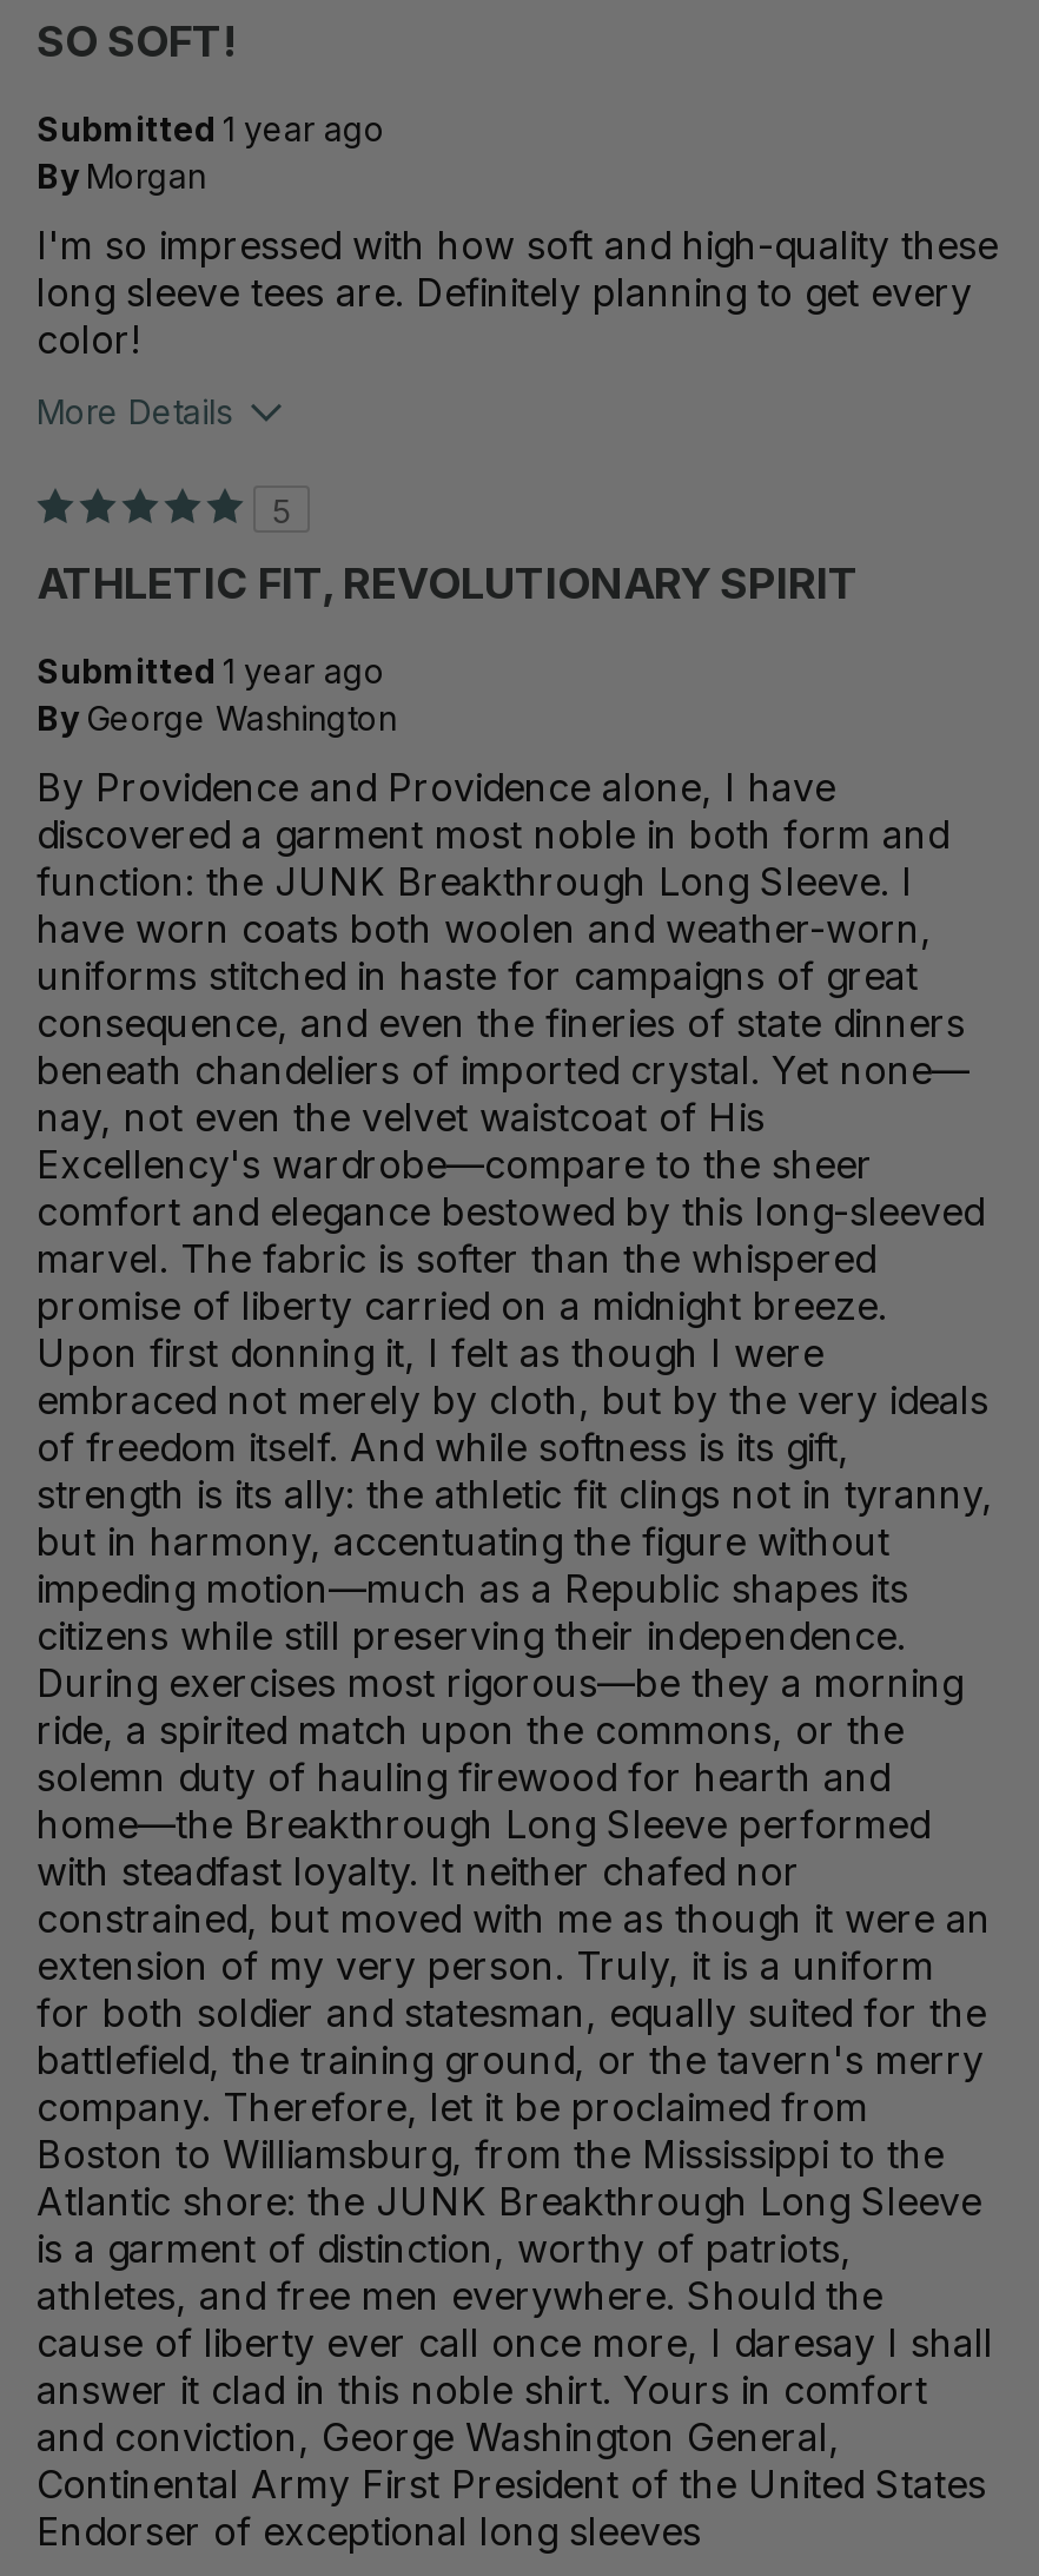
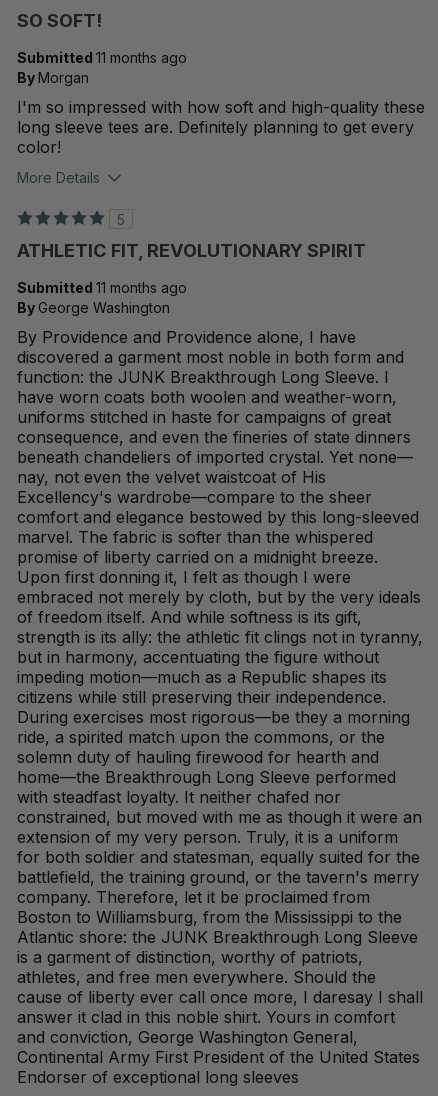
- Submitted 1 year ago
+ Submitted 11 months ago

- Submitted 1 year ago
+ Submitted 11 months ago
